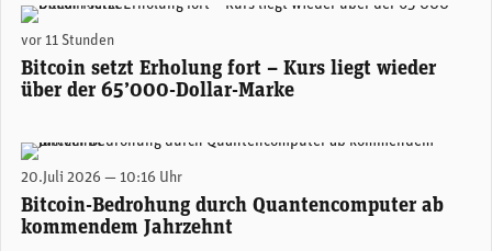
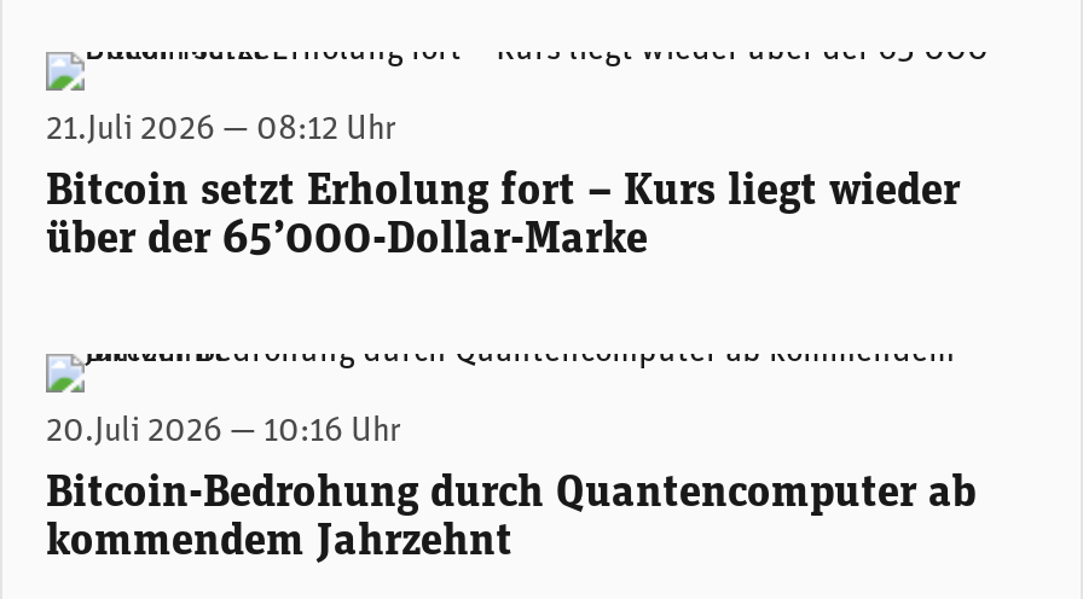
- vor 11 Stunden
+ 21.Juli 2026 — 08:12 Uhr
